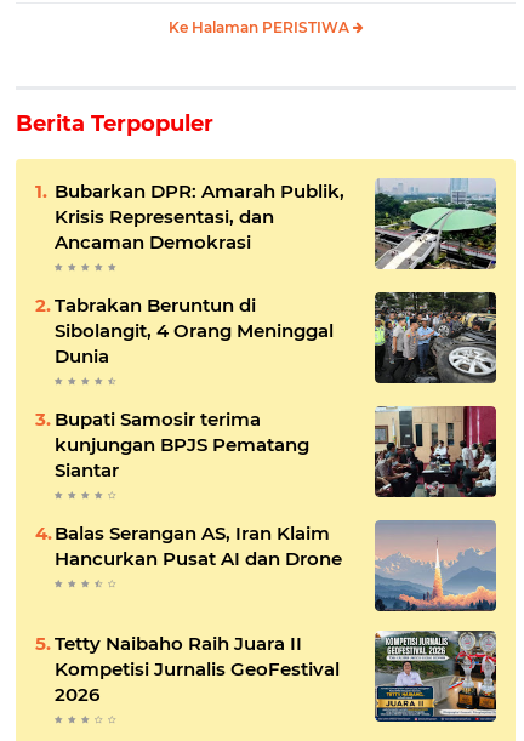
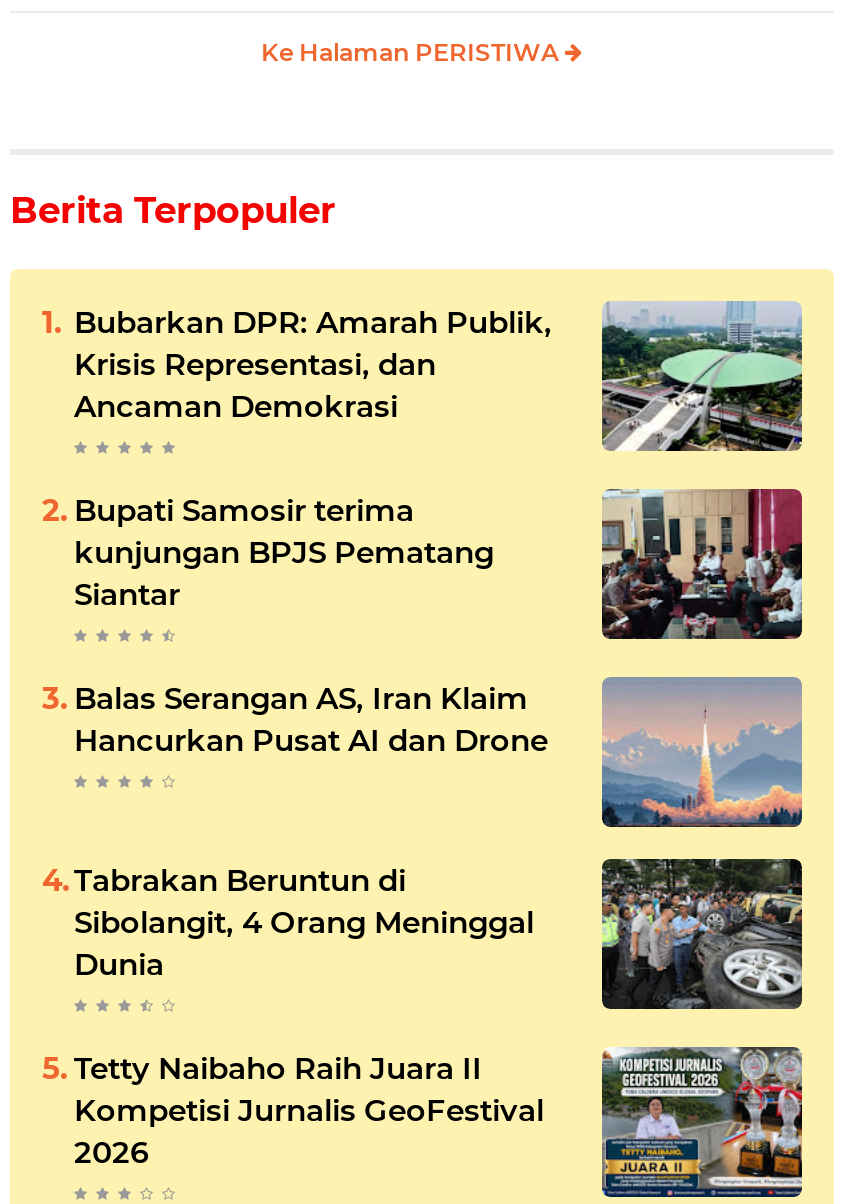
moved down: [image] | Tabrakan Beruntun di | Sibolangit, 4 Orang Meninggal | Dunia

moved up: [image] | Bupati Samosir terima | kunjungan BPJS Pematang | Siantar | Balas Serangan AS, Iran Klaim | Hancurkan Pusat AI dan Drone

moved up: [image]
